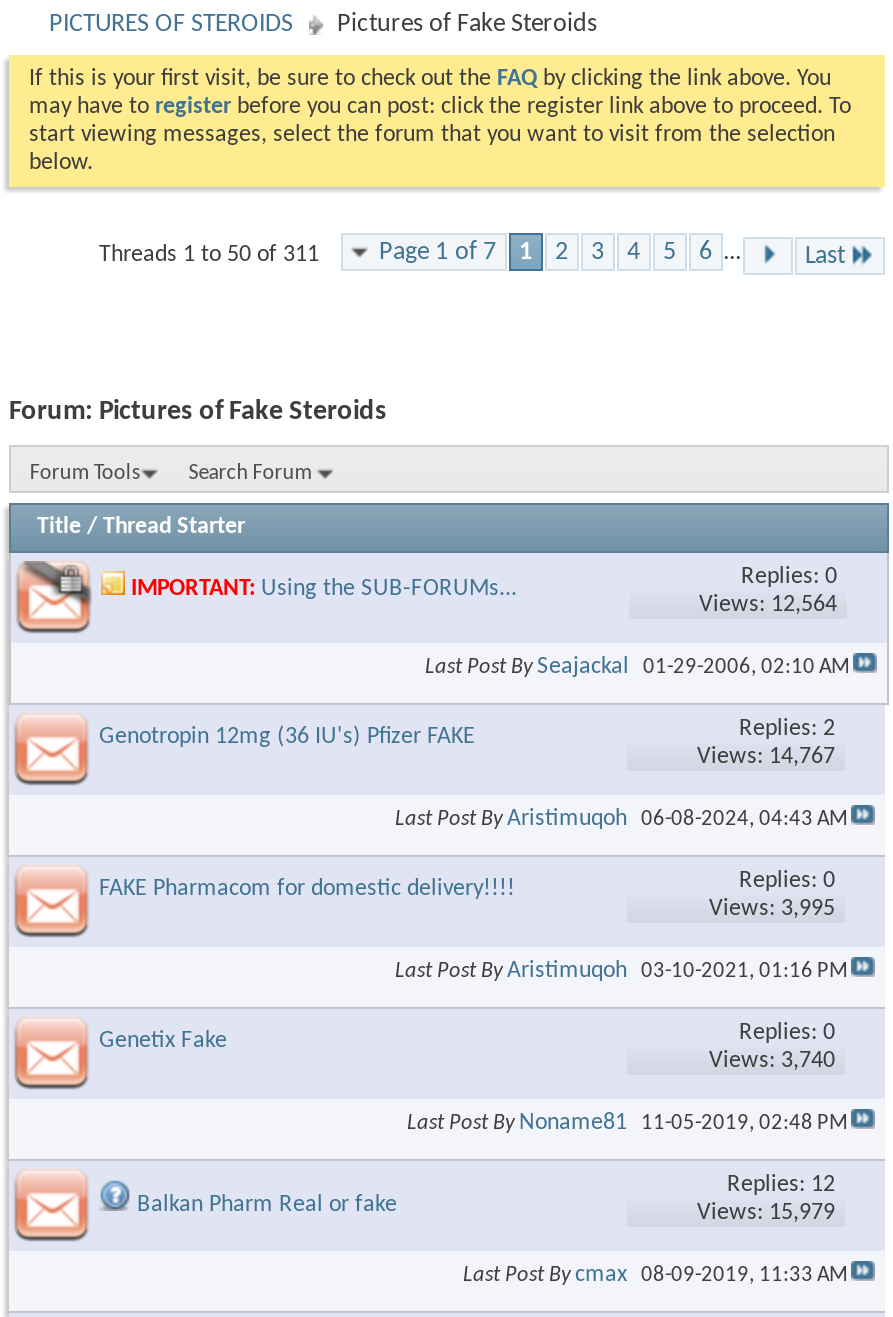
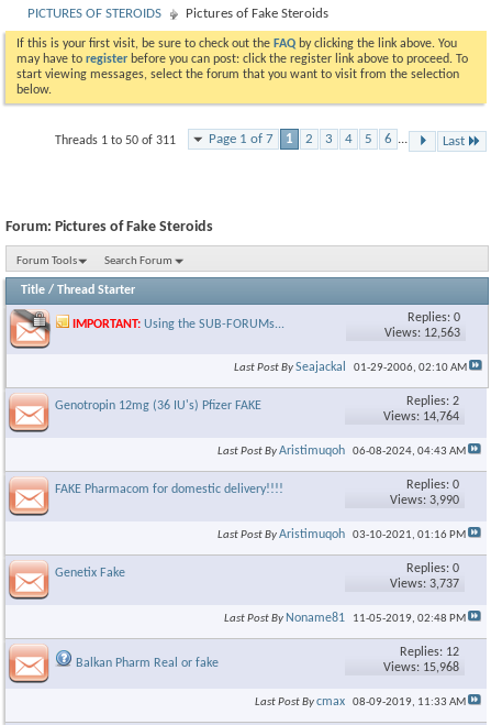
- Views: 12,564
+ Views: 12,563

- Views: 14,767
+ Views: 14,764

- Views: 3,995
+ Views: 3,990

- Views: 3,740
+ Views: 3,737

- Views: 15,979
+ Views: 15,968
